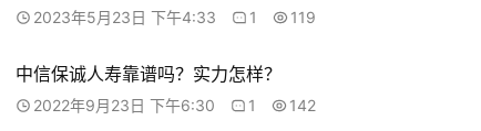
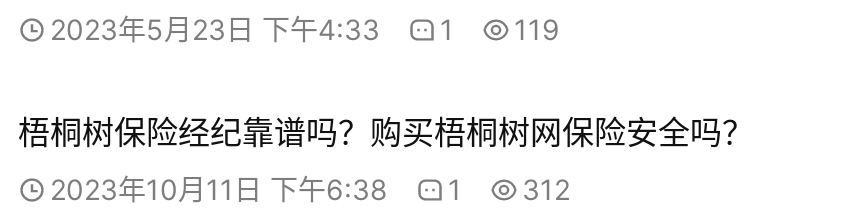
- 中信保诚人寿靠谱吗？实力怎样？
+ 梧桐树保险经纪靠谱吗？购买梧桐树网保险安全吗？

- 2022年9月23日 下午6:30
+ 2023年10月11日 下午6:38

- 142
+ 312
